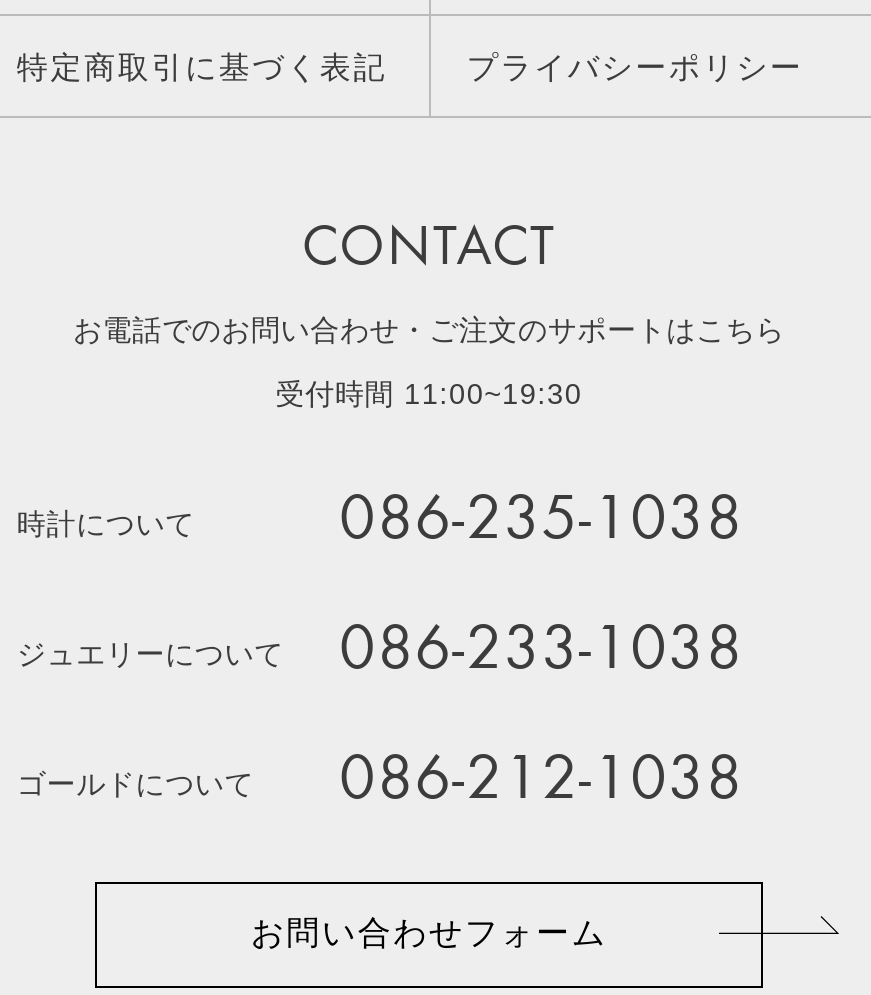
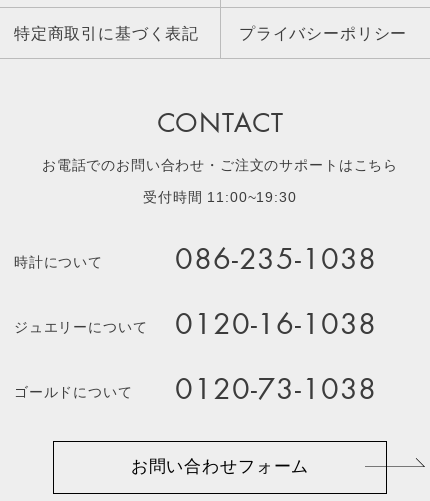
- ジュエリーについて 086-233-1038
+ ジュエリーについて 0120-16-1038

- 086-212-1038
+ 0120-73-1038
